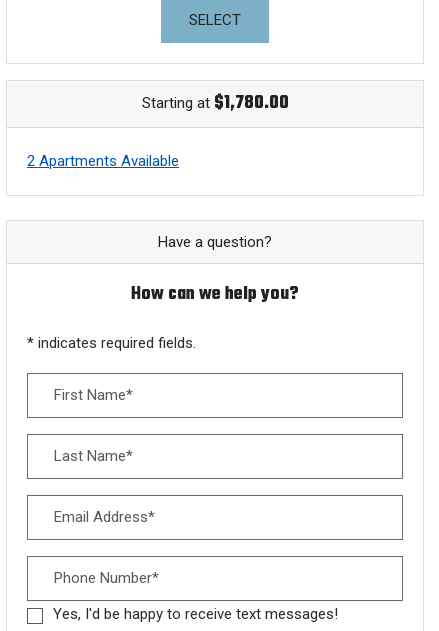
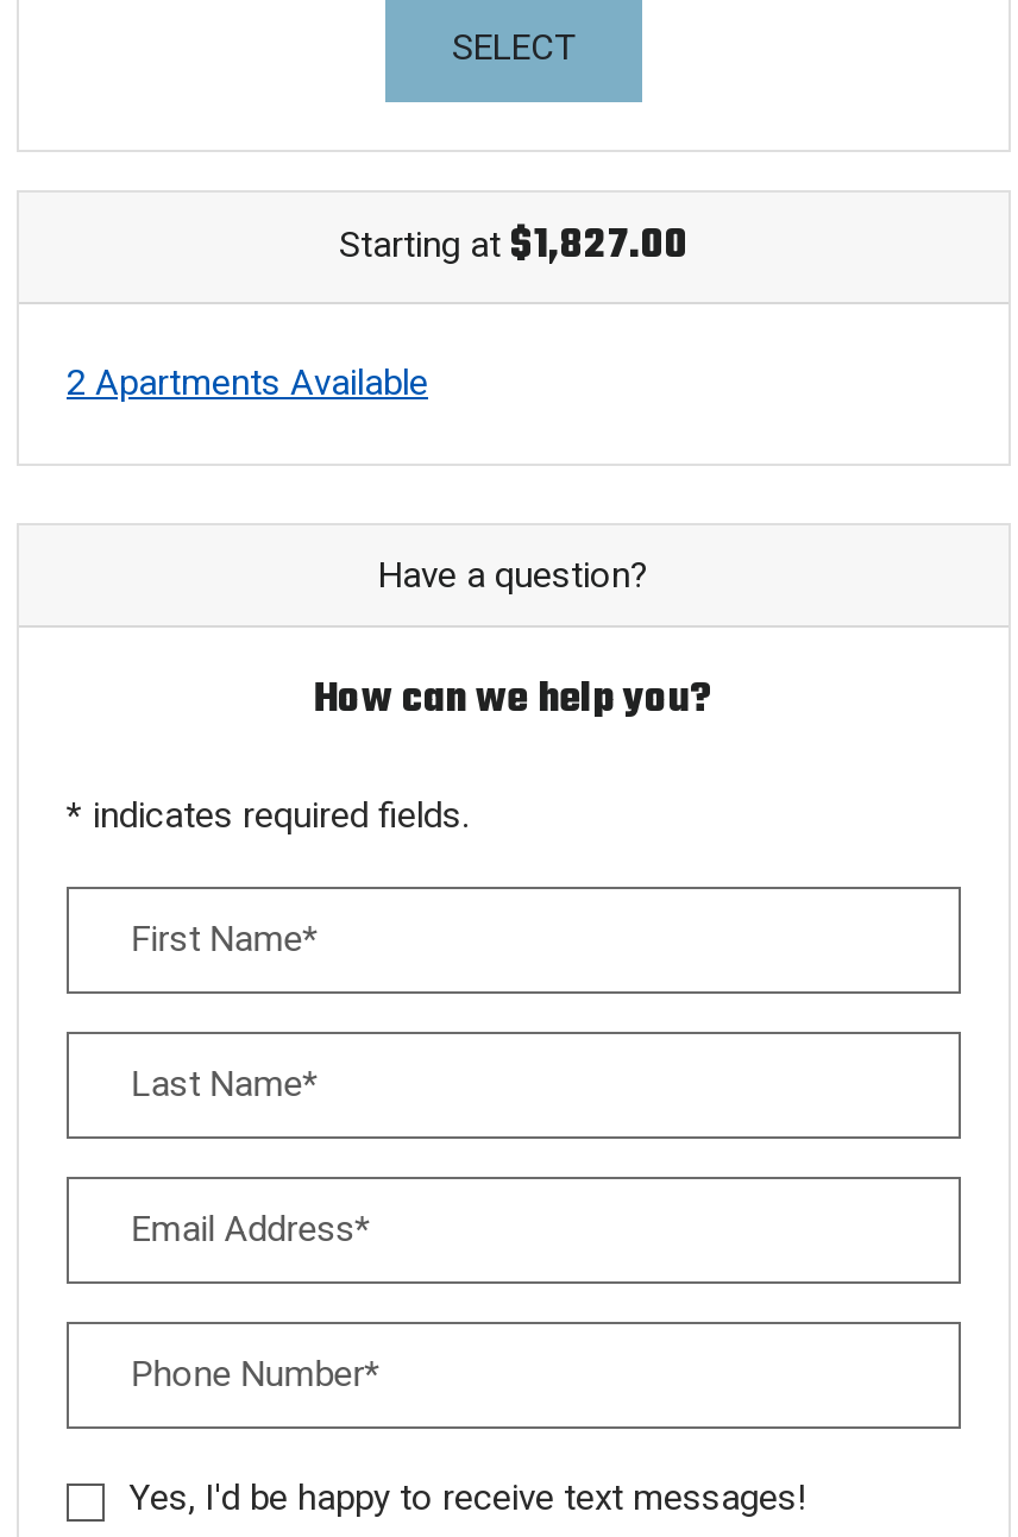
- Starting at $1,780.00
+ Starting at $1,827.00
